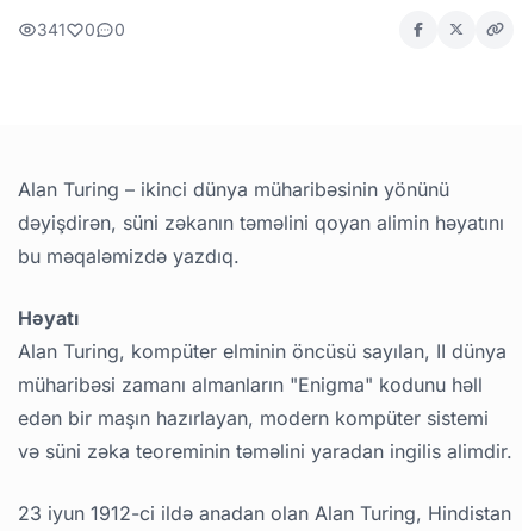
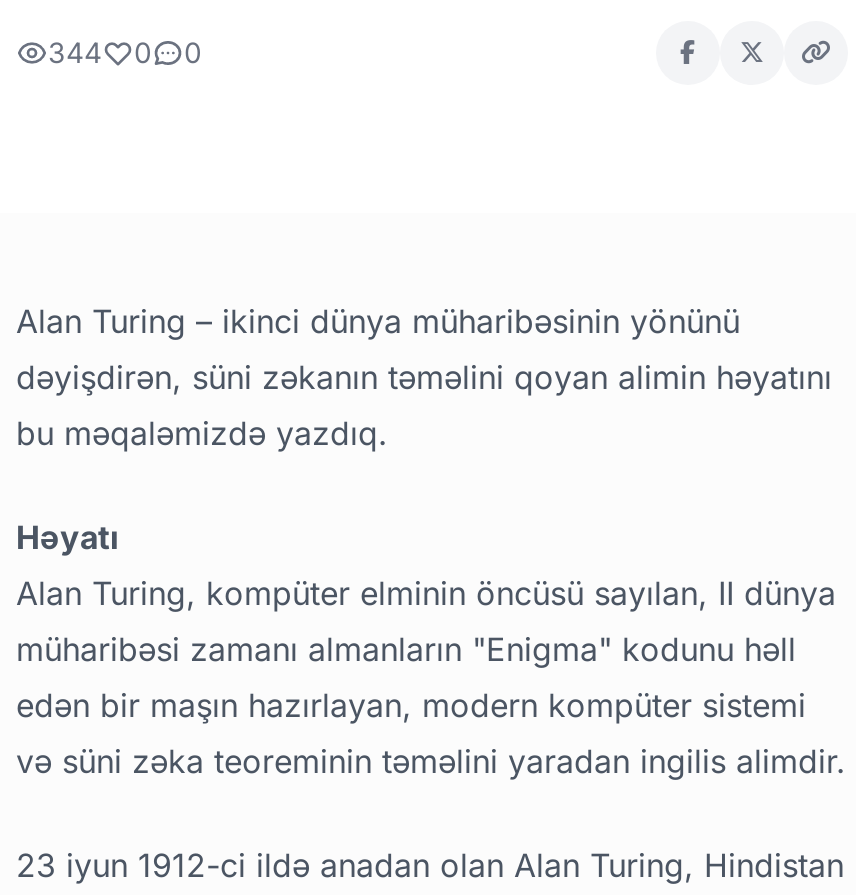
- 341 0 0
+ 344 0 0
